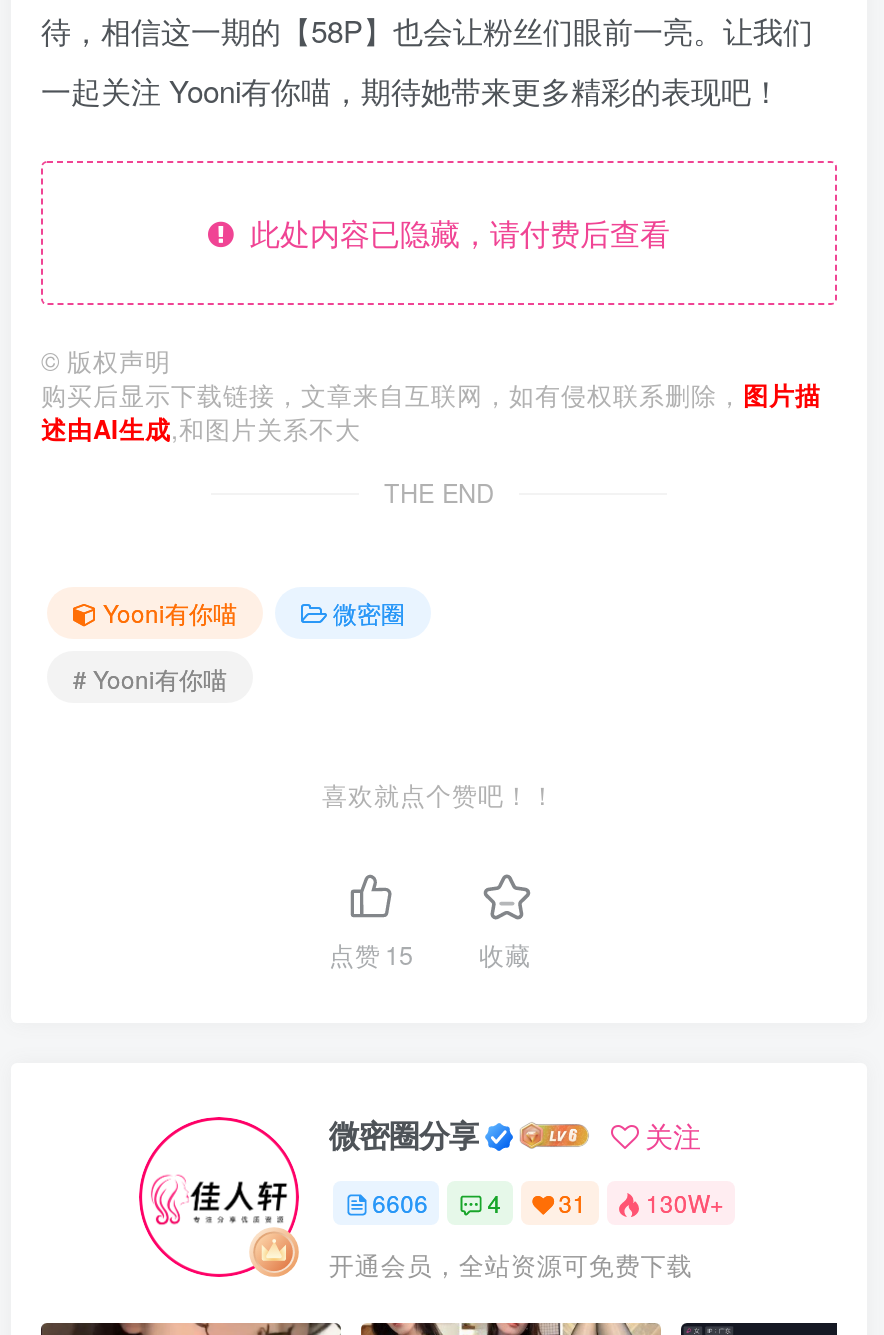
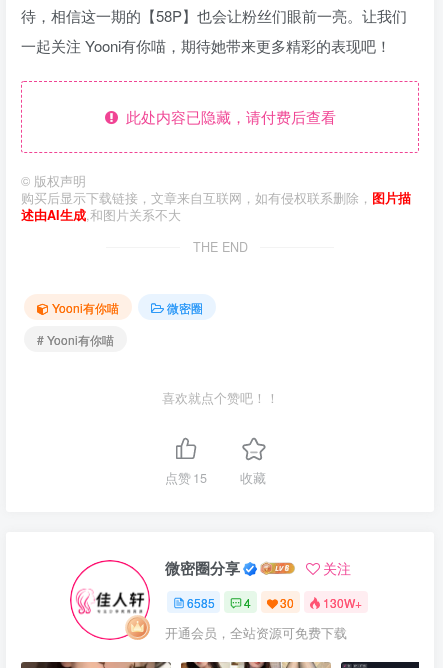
- 6606
+ 6585

- 31
+ 30
